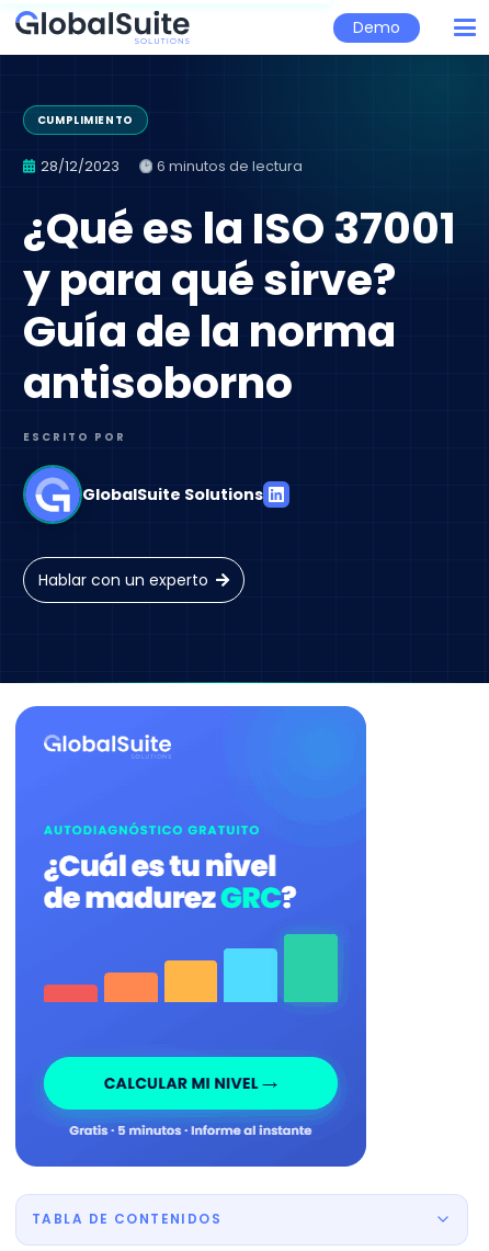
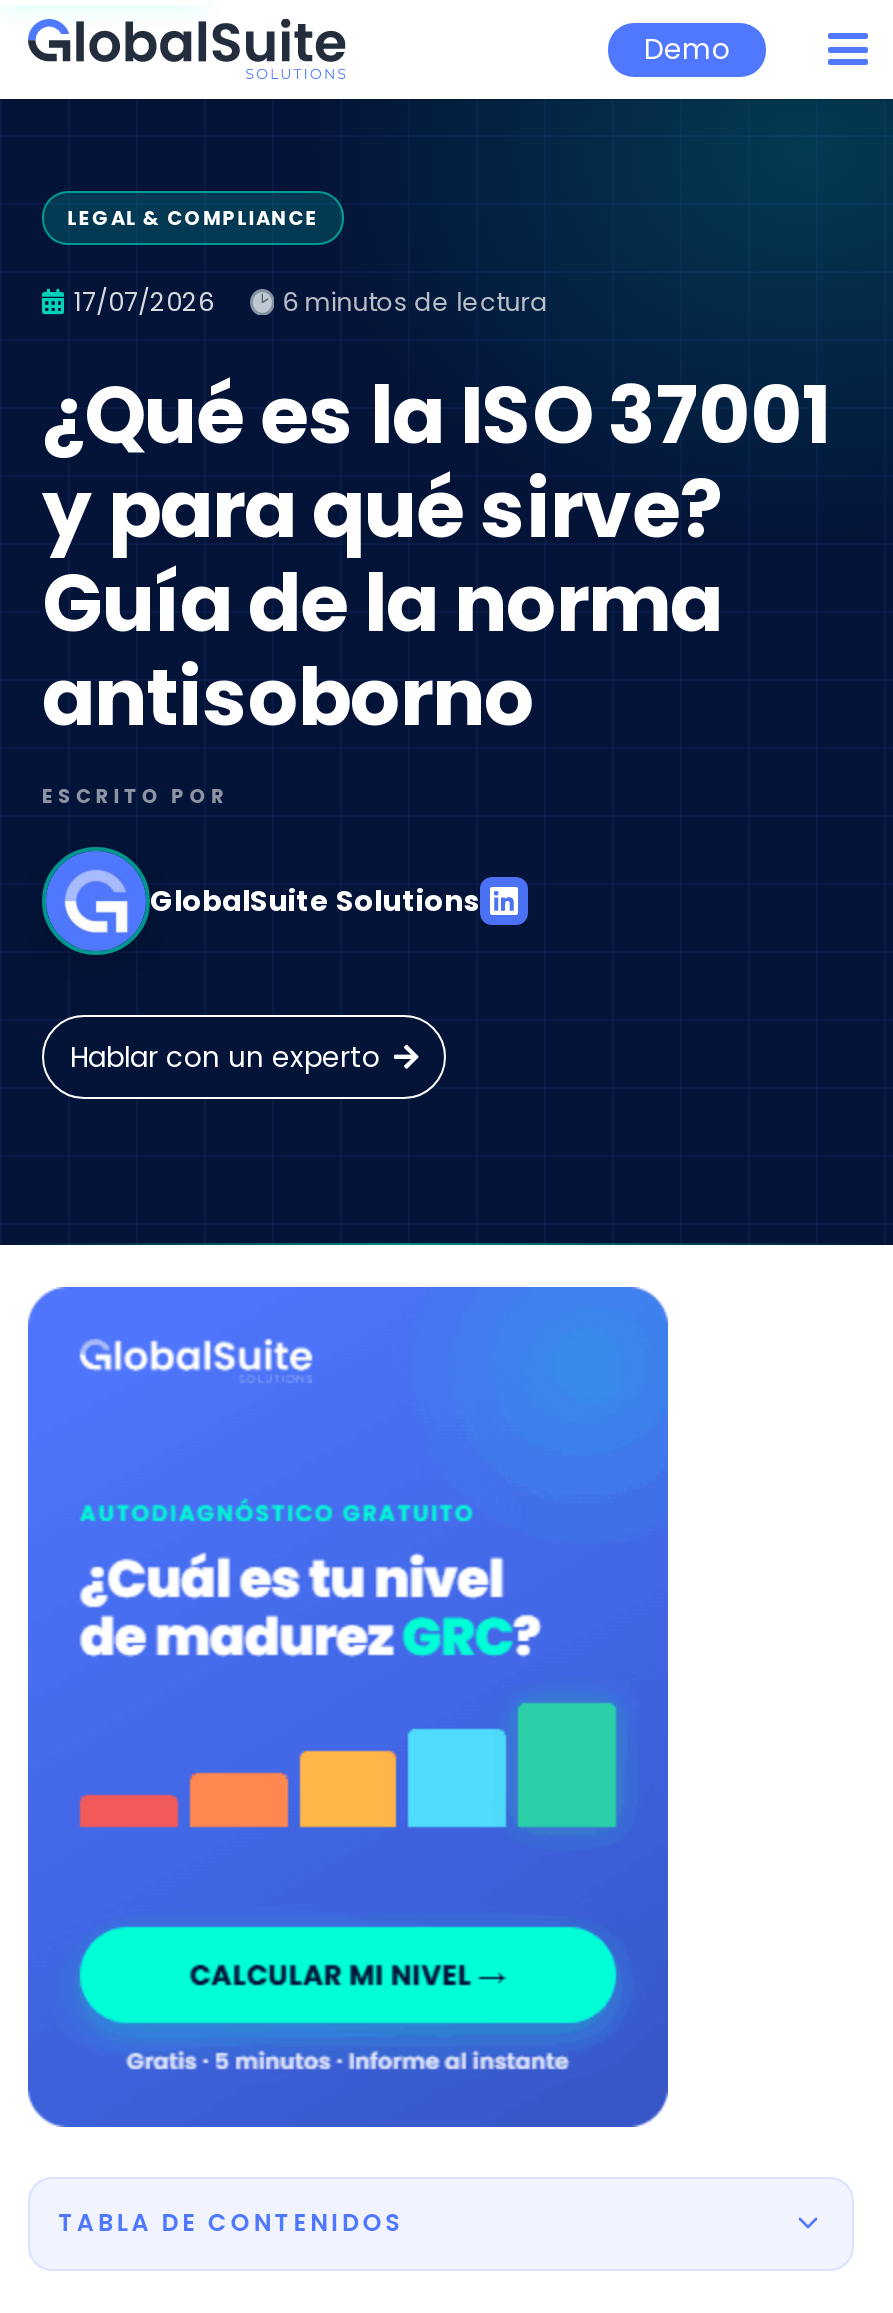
- CUMPLIMIENTO
+ LEGAL & COMPLIANCE

- 28/12/2023
+ 17/07/2026
